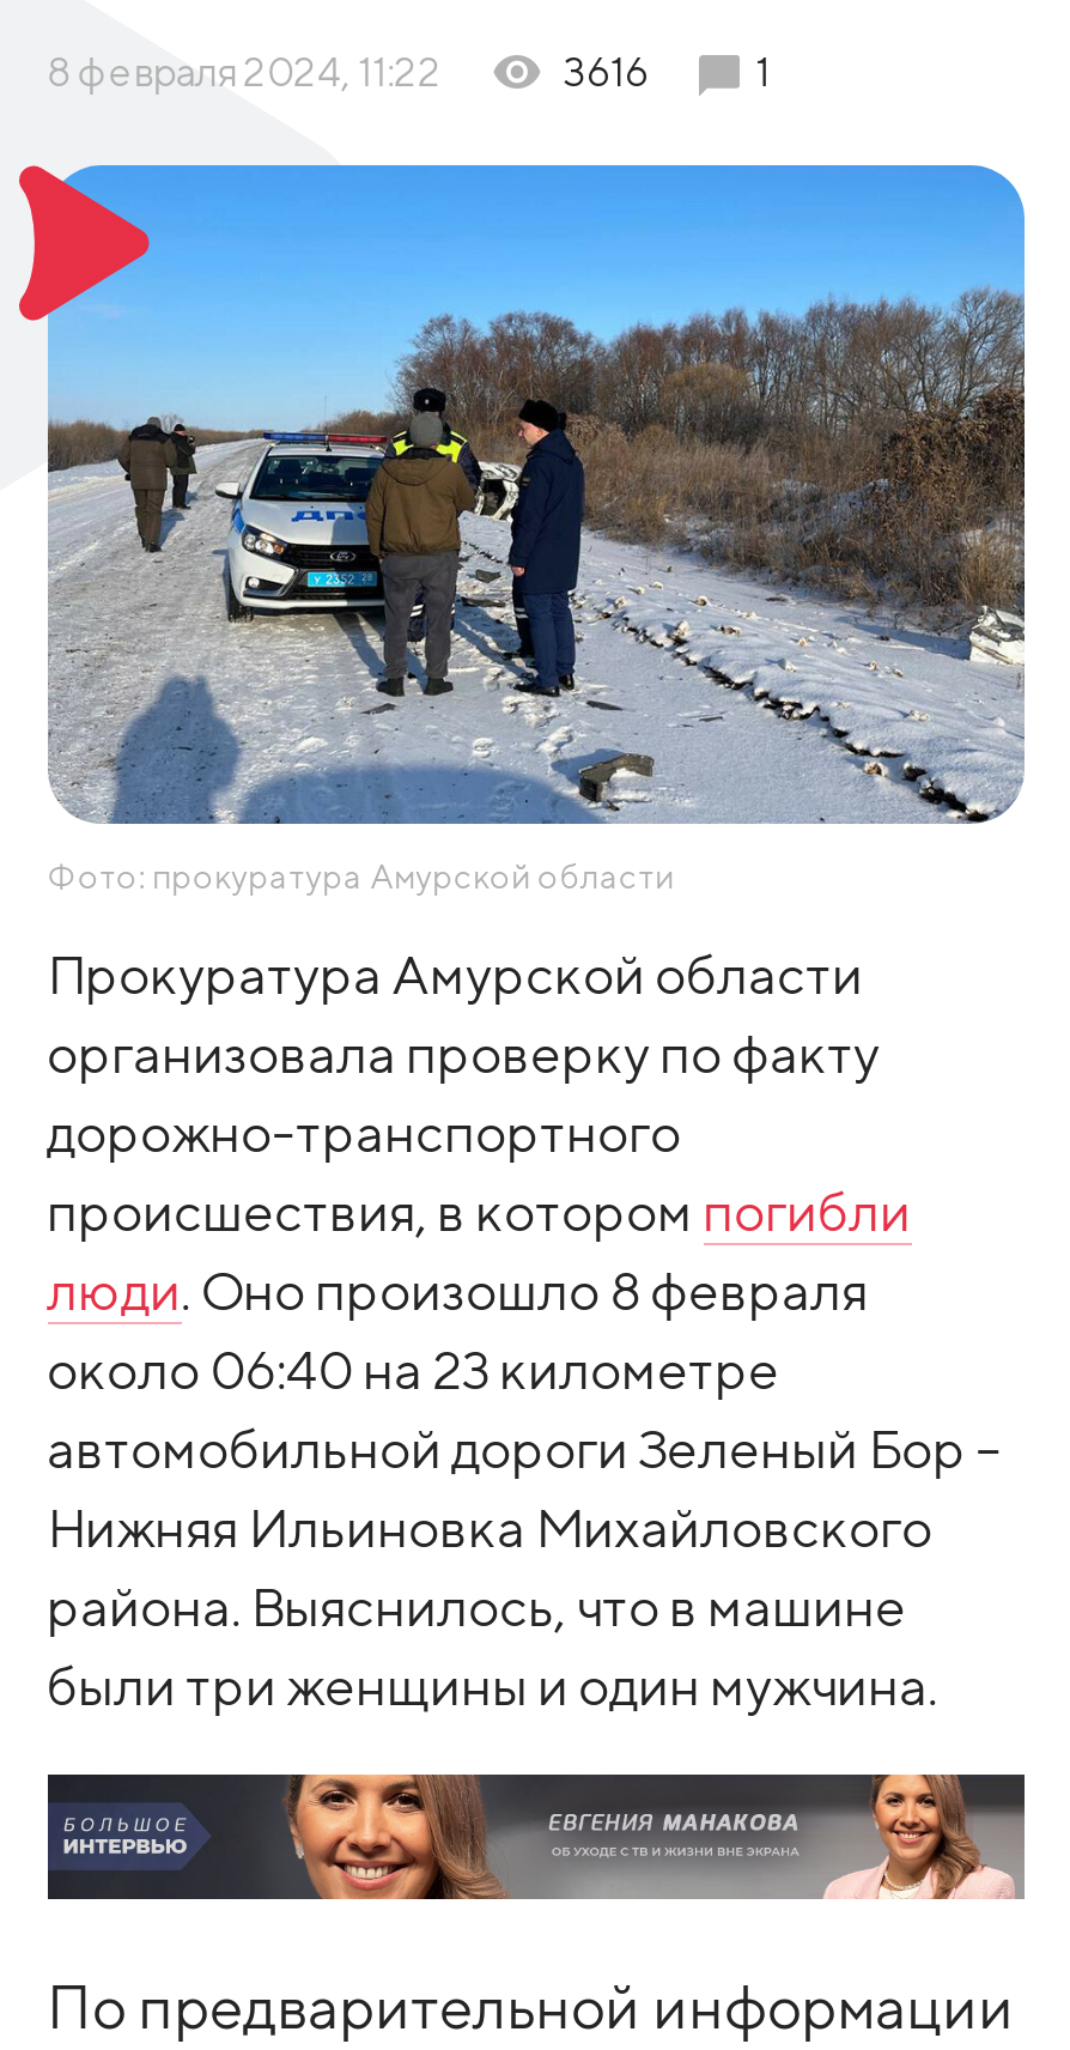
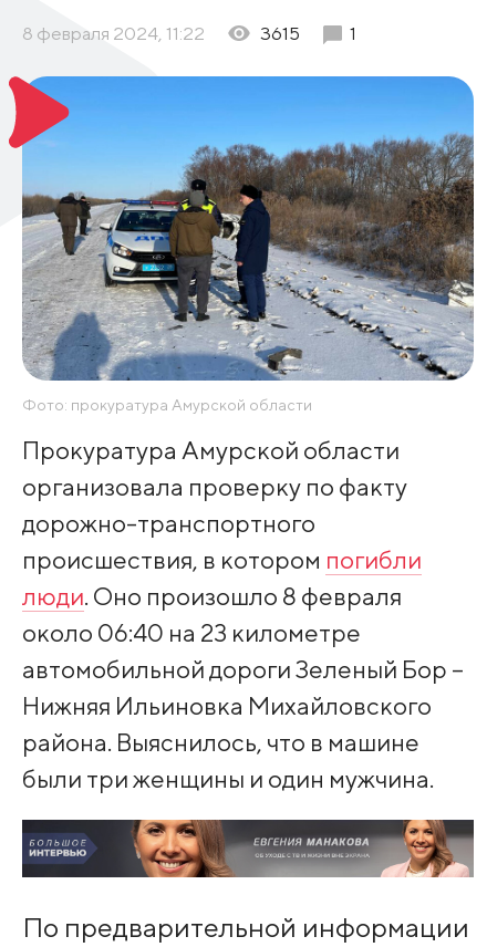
- 3616
+ 3615
